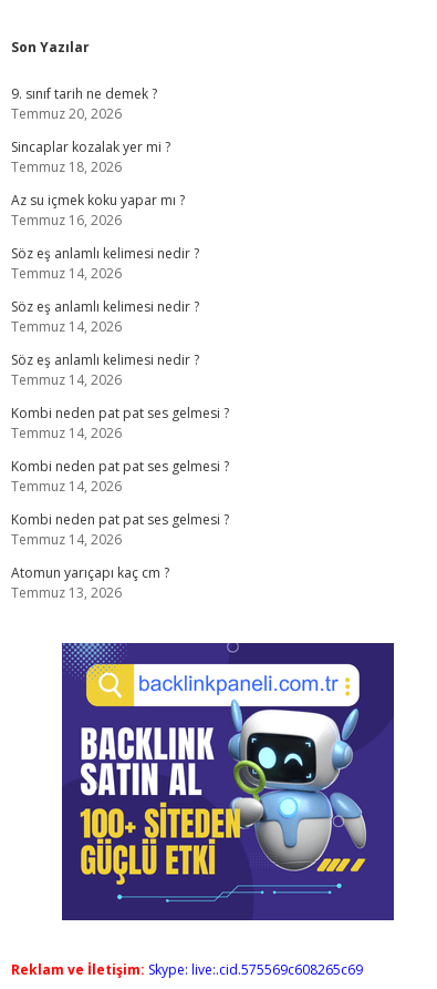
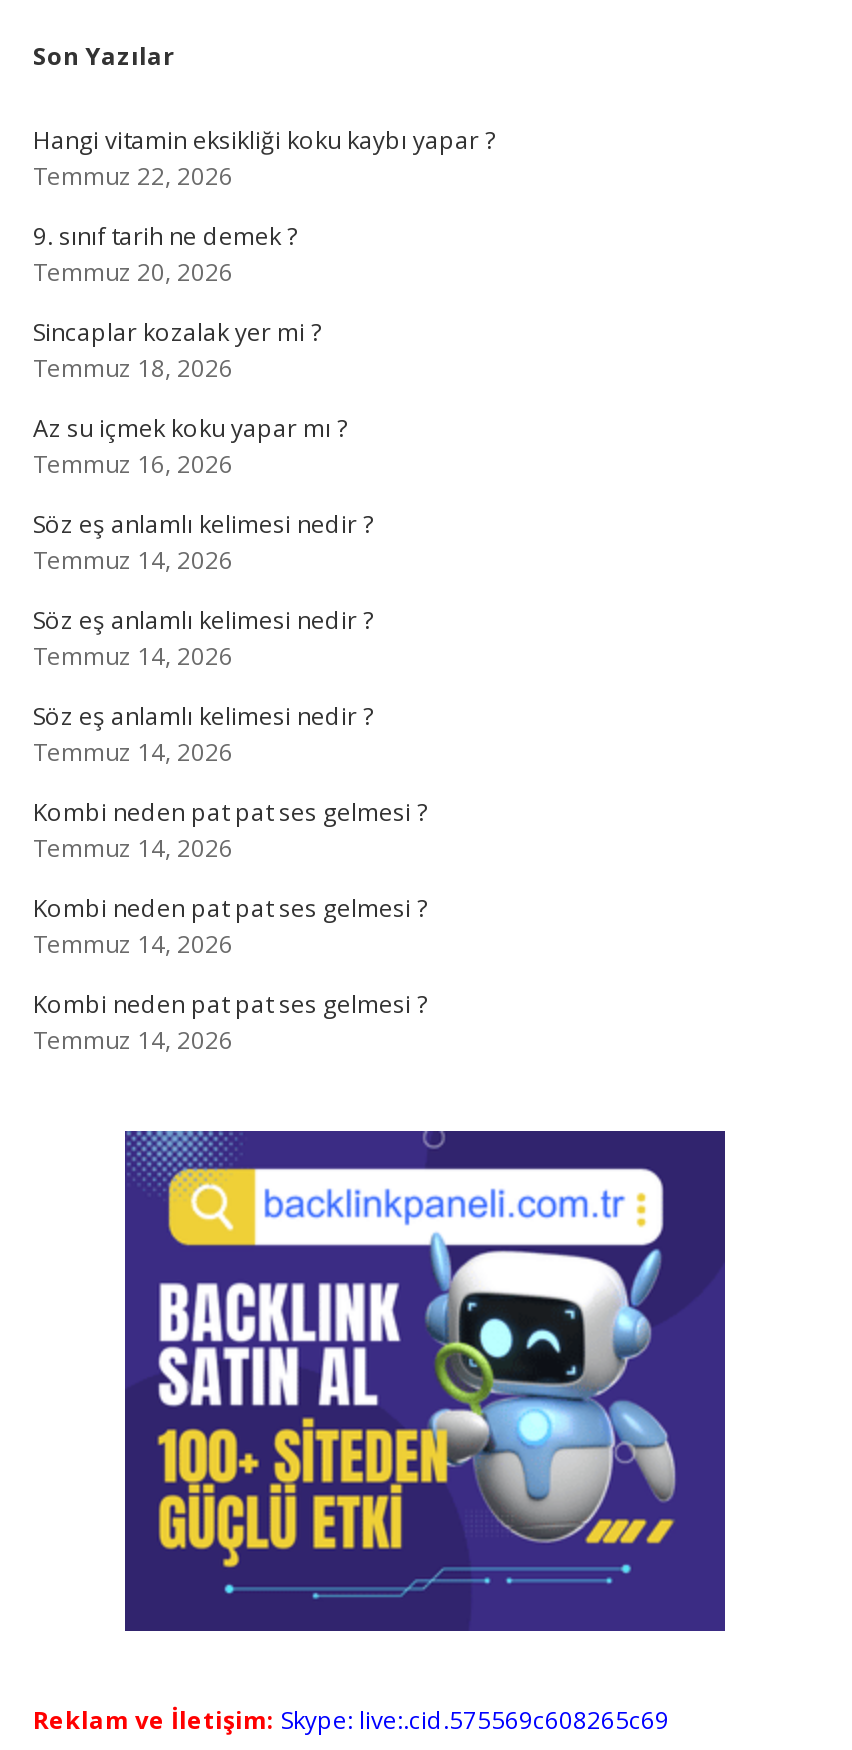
+ Hangi vitamin eksikliği koku kaybı yapar ?
+ Temmuz 22, 2026

moved down: 9. sınıf tarih ne demek ? | Temmuz 20, 2026 | Sincaplar kozalak yer mi ? | ... | Kombi neden pat pat ses gelmesi ? | Temmuz 14, 2026

- Atomun yarıçapı kaç cm ?
- Temmuz 13, 2026
